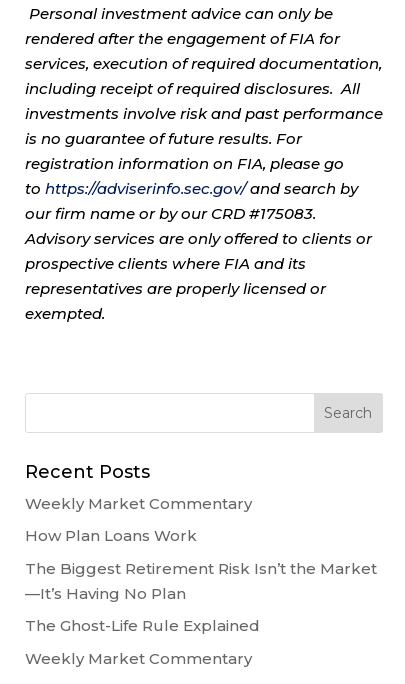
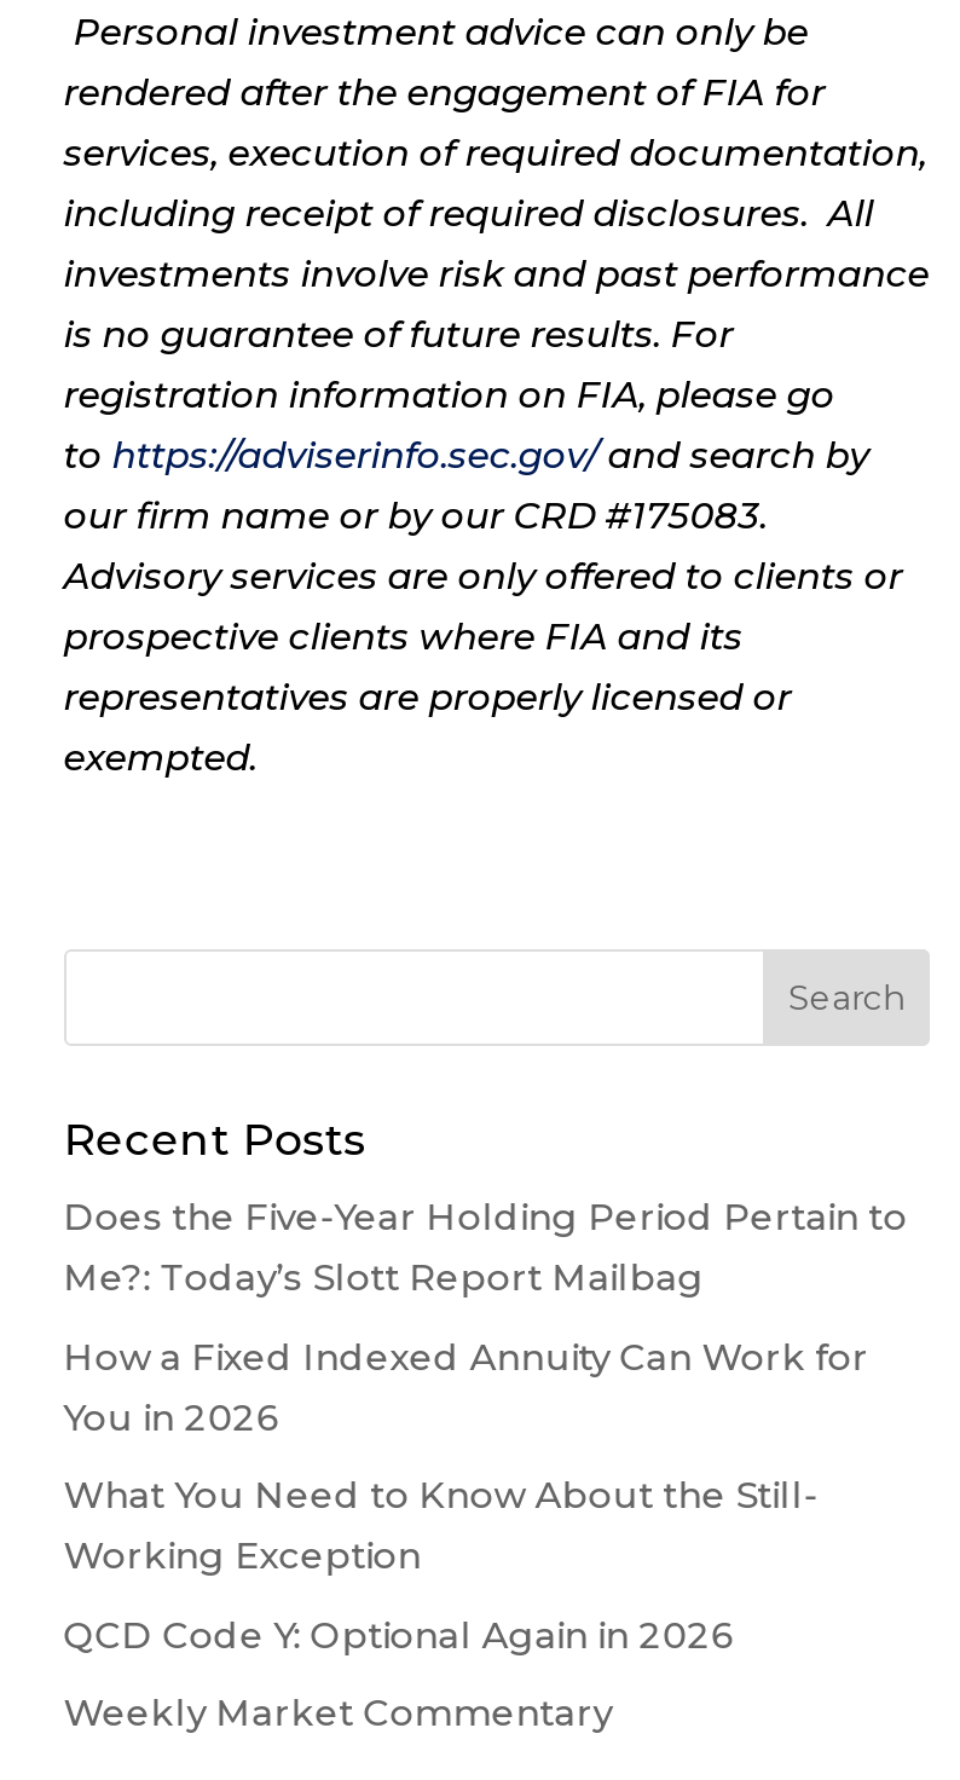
- Weekly Market Commentary
+ Does the Five-Year Holding Period Pertain to
+ Me?: Today’s Slott Report Mailbag

- How Plan Loans Work
+ How a Fixed Indexed Annuity Can Work for
+ You in 2026

- The Biggest Retirement Risk Isn’t the Market
- —It’s Having No Plan
+ What You Need to Know About the Still-
+ Working Exception

- The Ghost-Life Rule Explained
+ QCD Code Y: Optional Again in 2026
